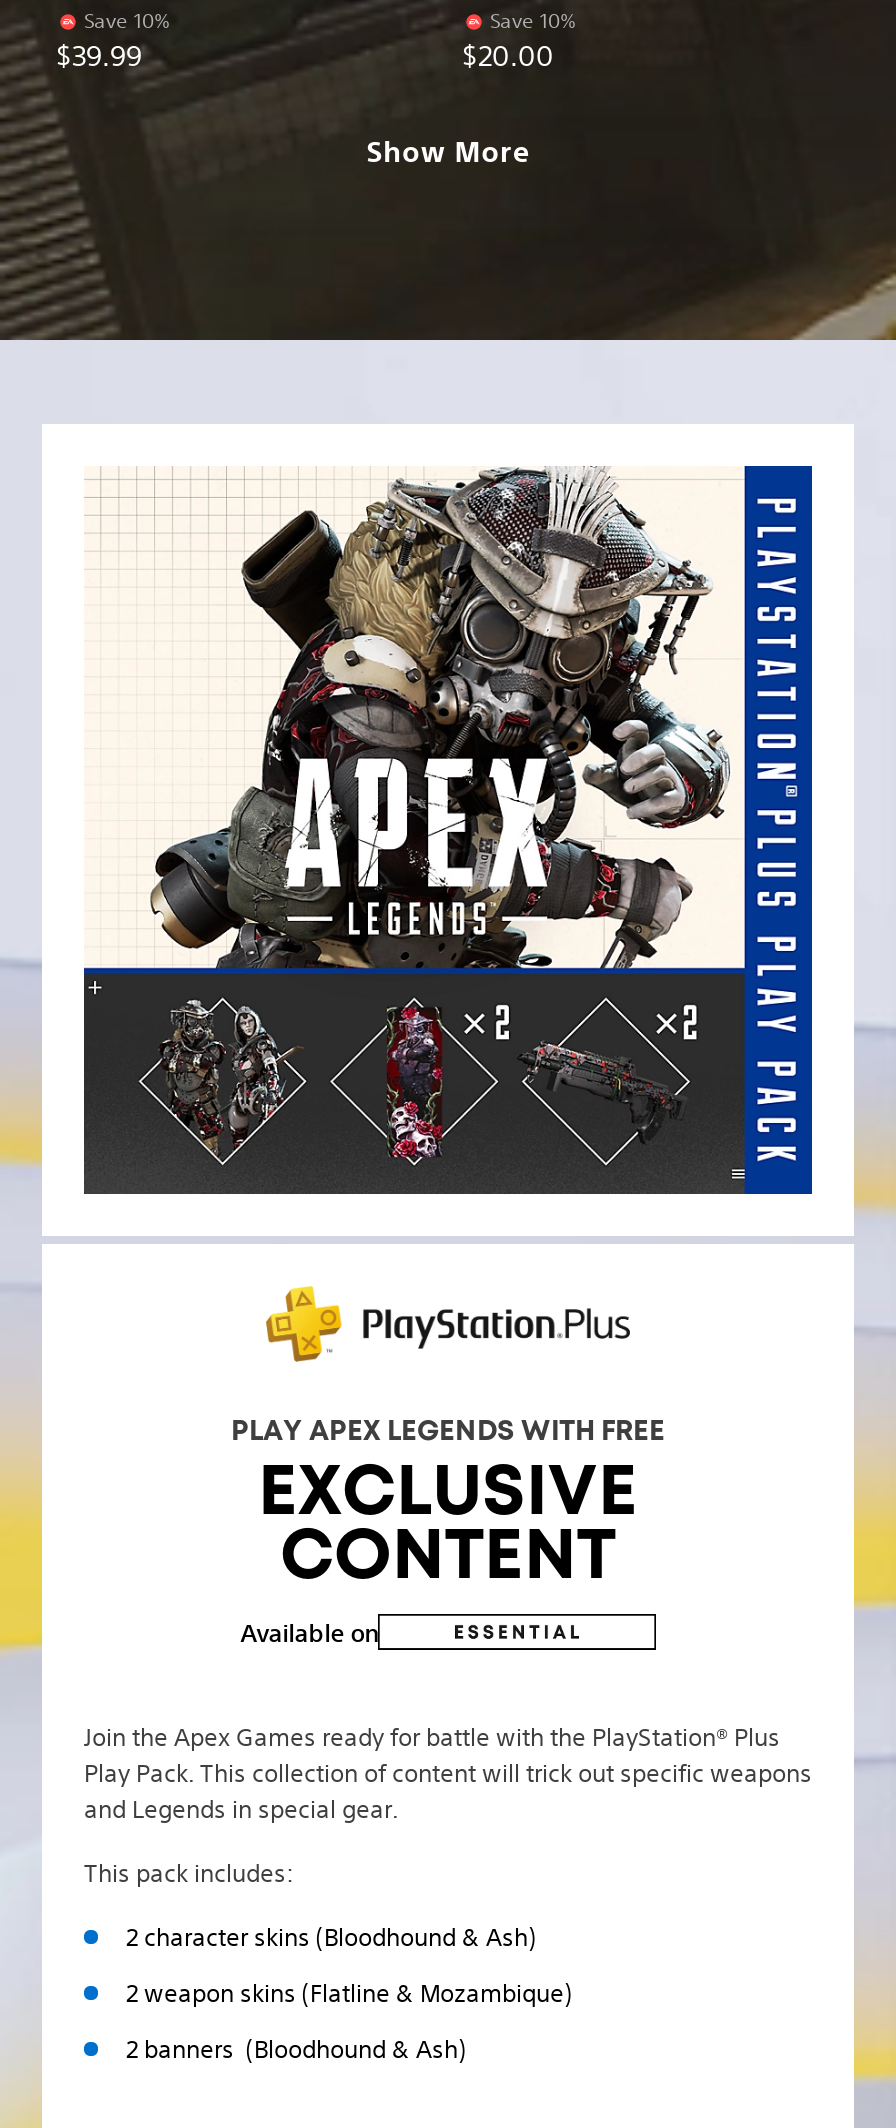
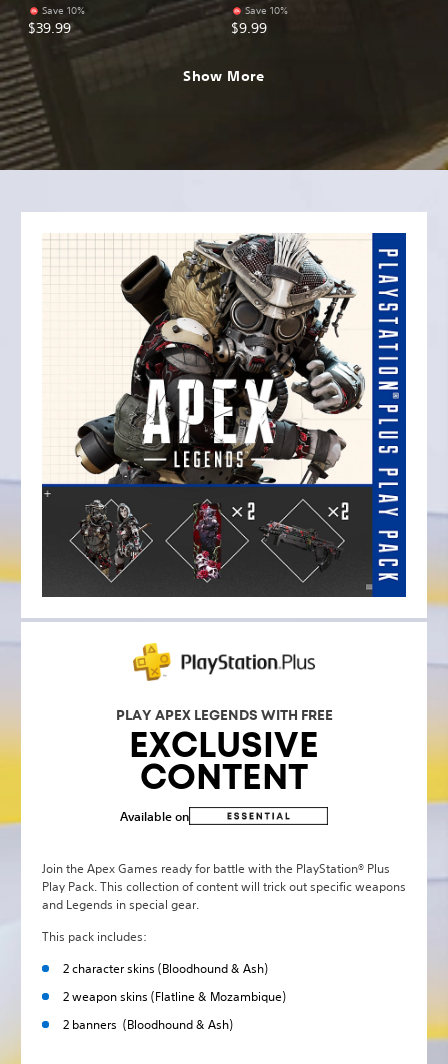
- $20.00
+ $9.99
